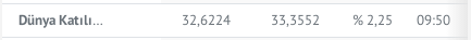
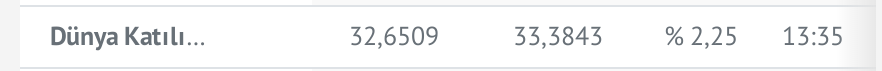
- 32,6224
+ 32,6509

- 33,3552
+ 33,3843

- 09:50
+ 13:35
